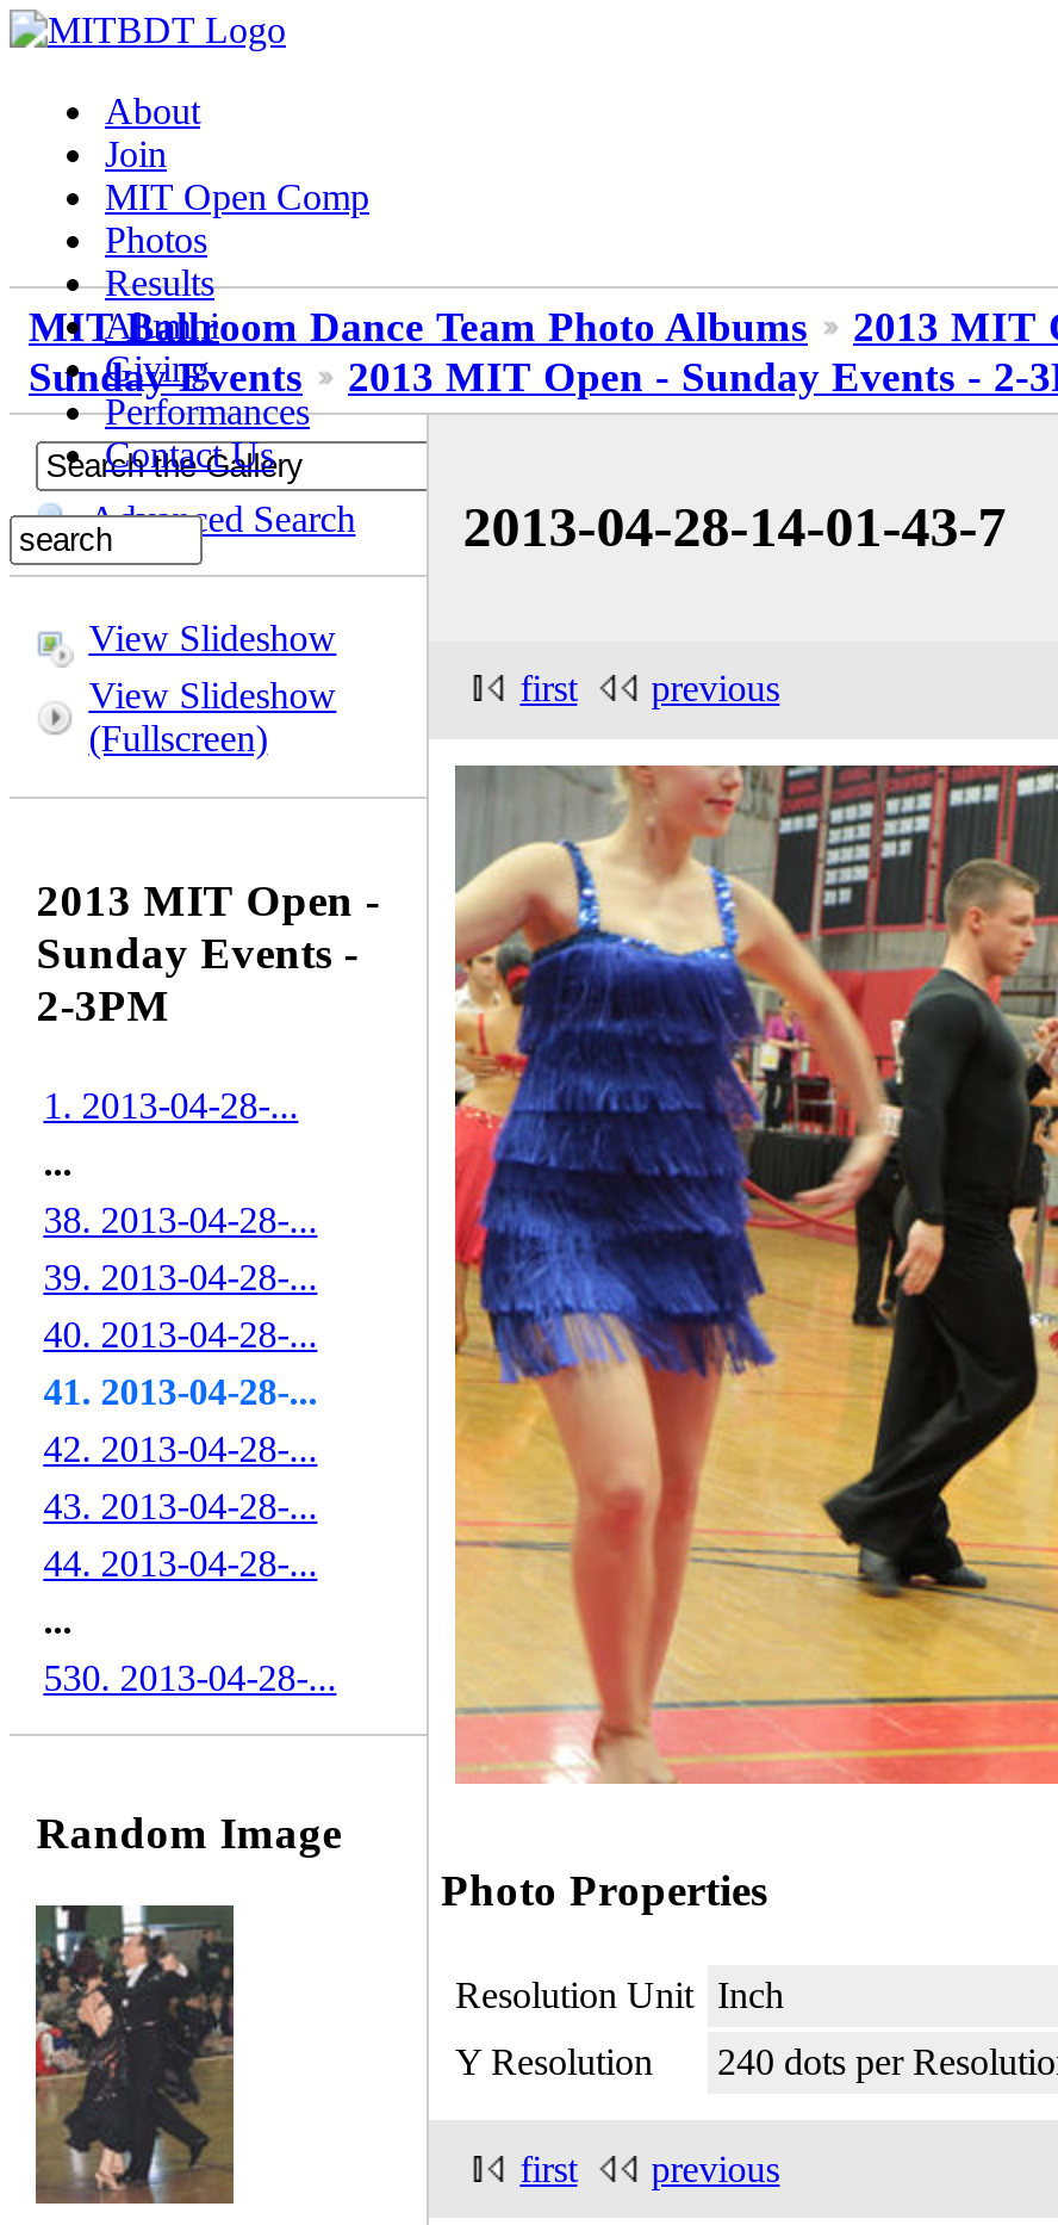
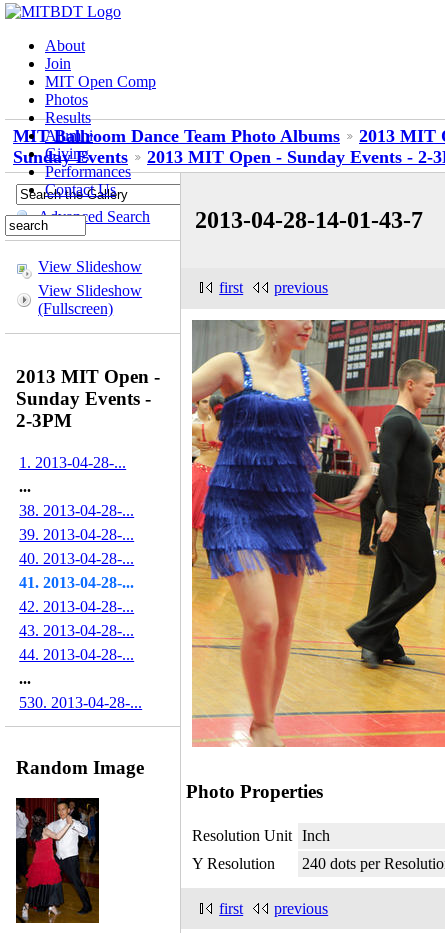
- [image]
+ [image]
